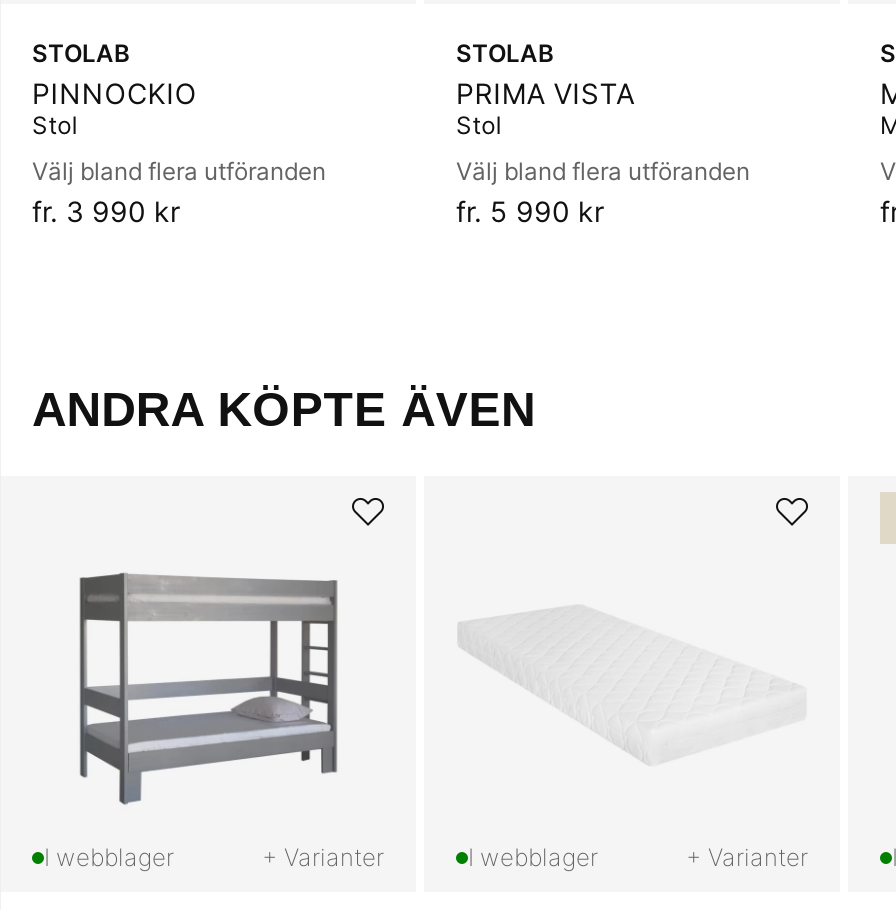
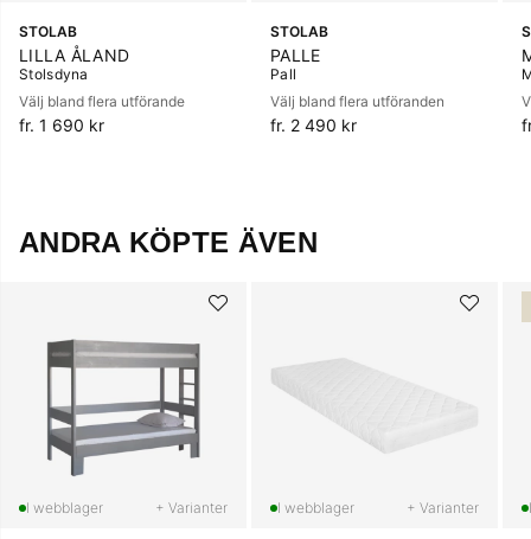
- PINNOCKIO
- Stol
+ LILLA ÅLAND
+ Stolsdyna

- PRIMA VISTA
- Stol
+ PALLE
+ Pall

- Välj bland flera utföranden
- fr. 3 990 kr
+ Välj bland flera utförande
+ fr. 1 690 kr

- fr. 5 990 kr
+ fr. 2 490 kr
